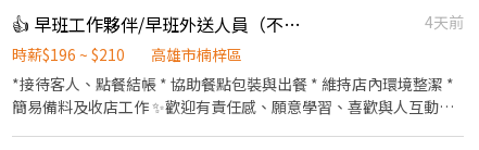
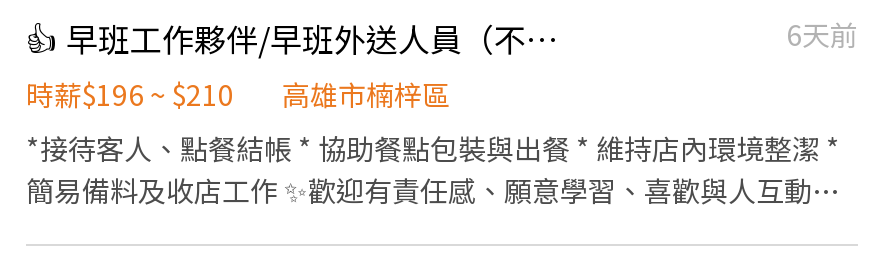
- 4天前
+ 6天前
